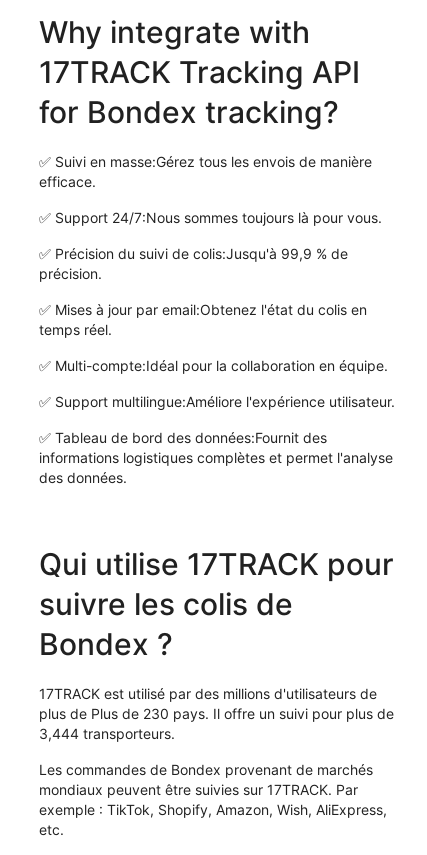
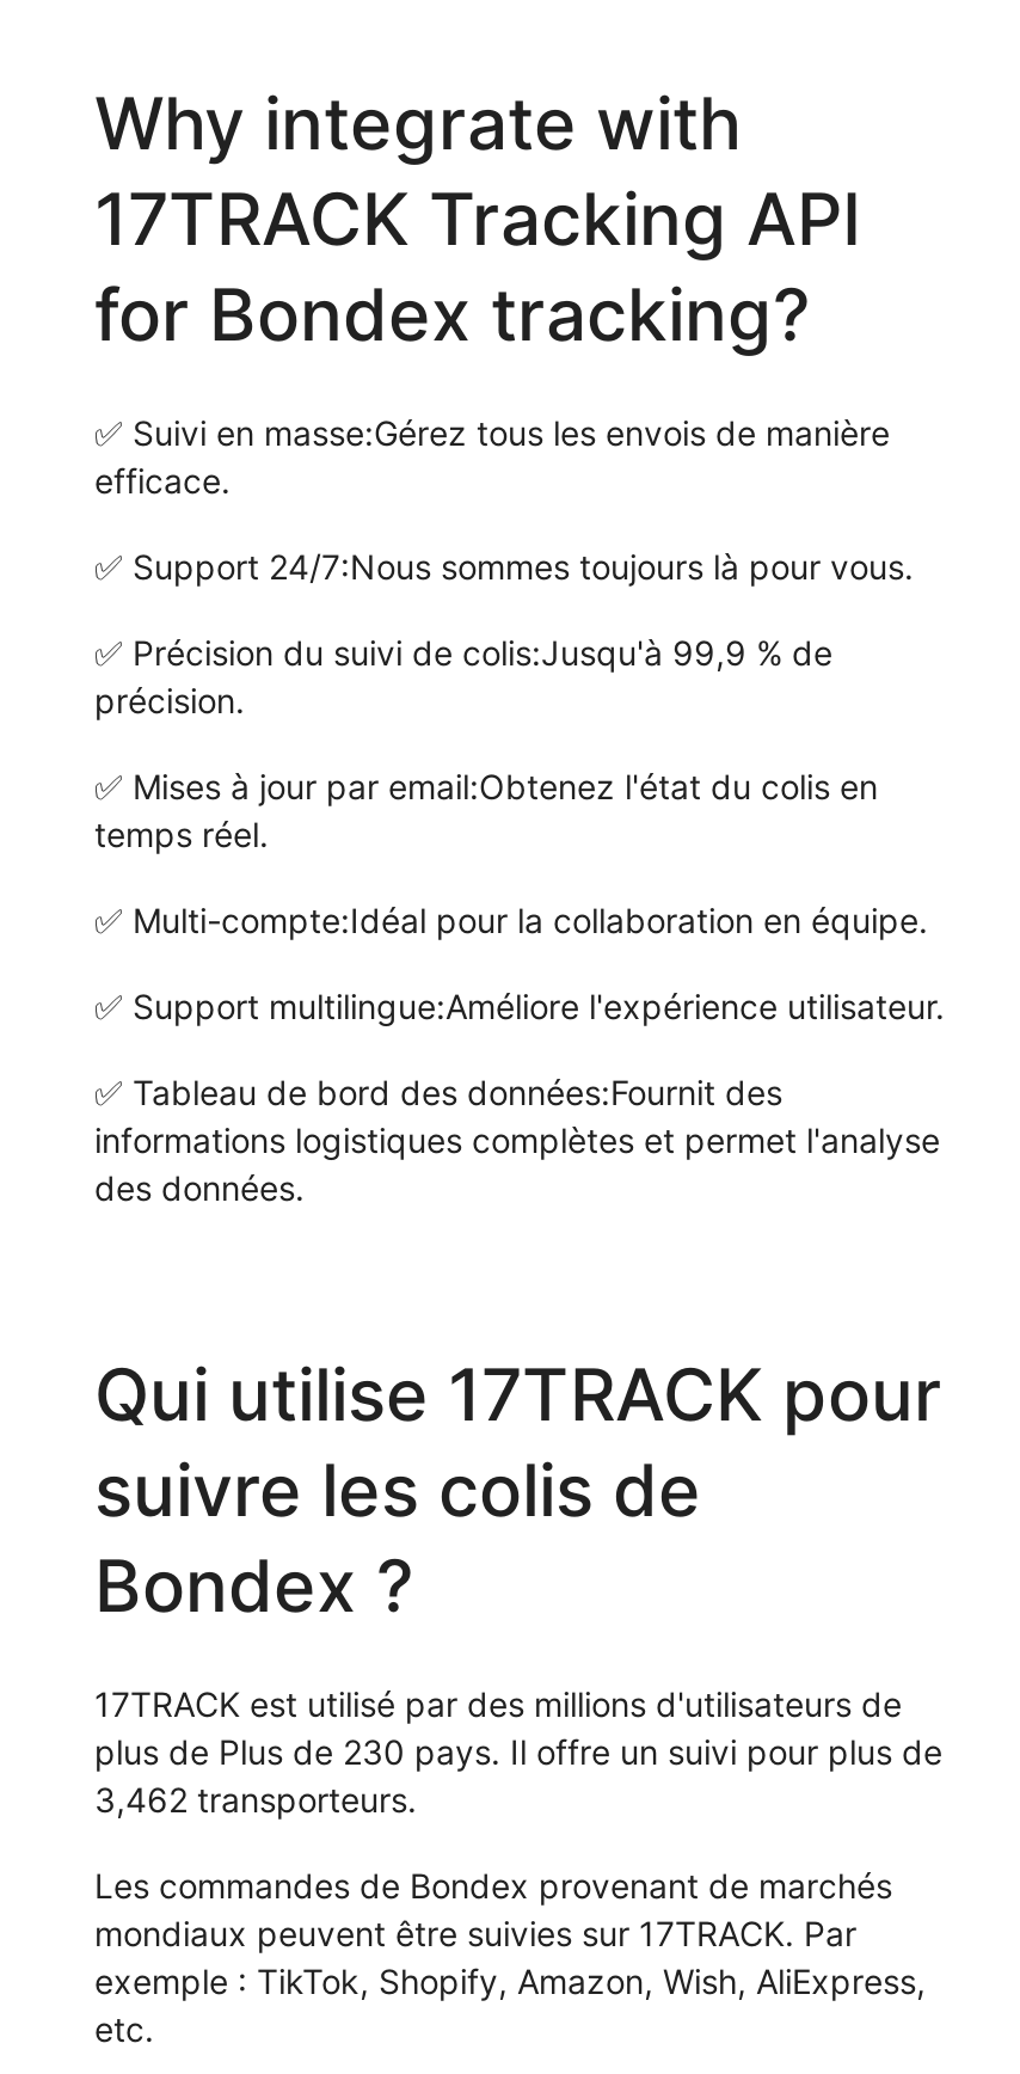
- 3,444 transporteurs.
+ 3,462 transporteurs.
